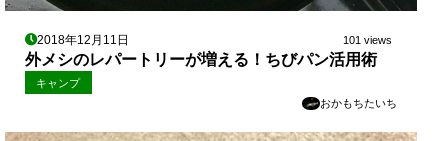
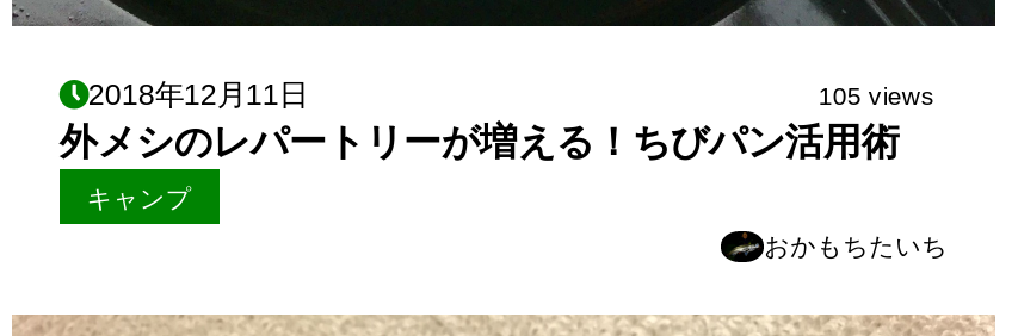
- 101 views
+ 105 views
